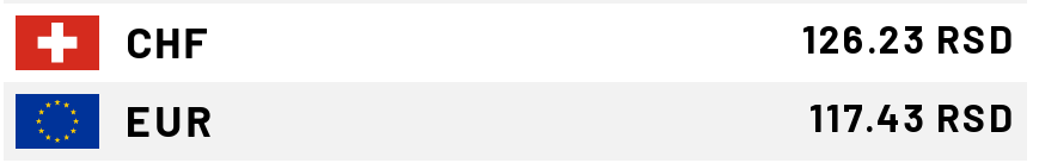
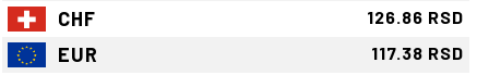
- 126.23 RSD
+ 126.86 RSD

- 117.43 RSD
+ 117.38 RSD
